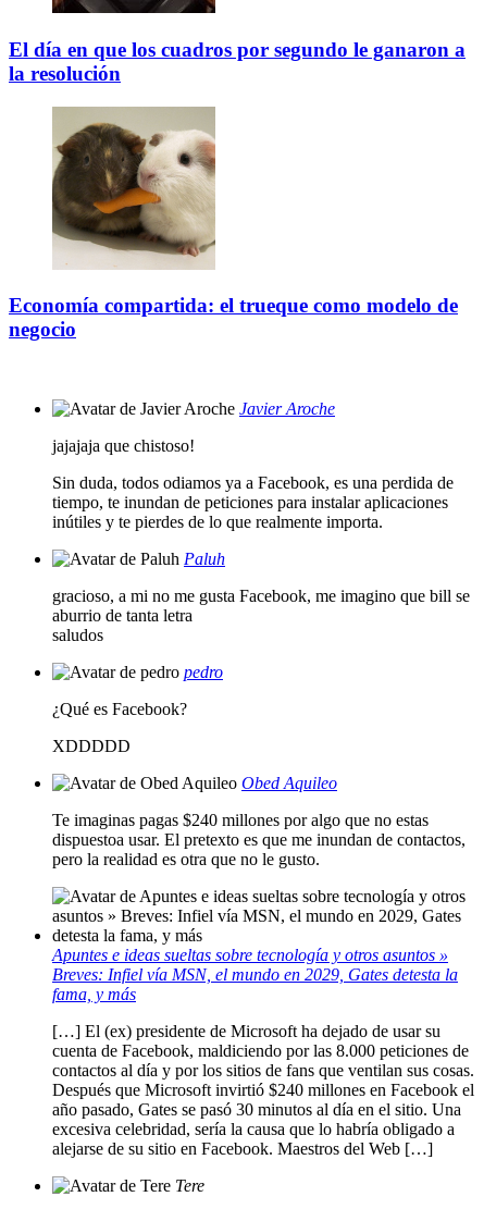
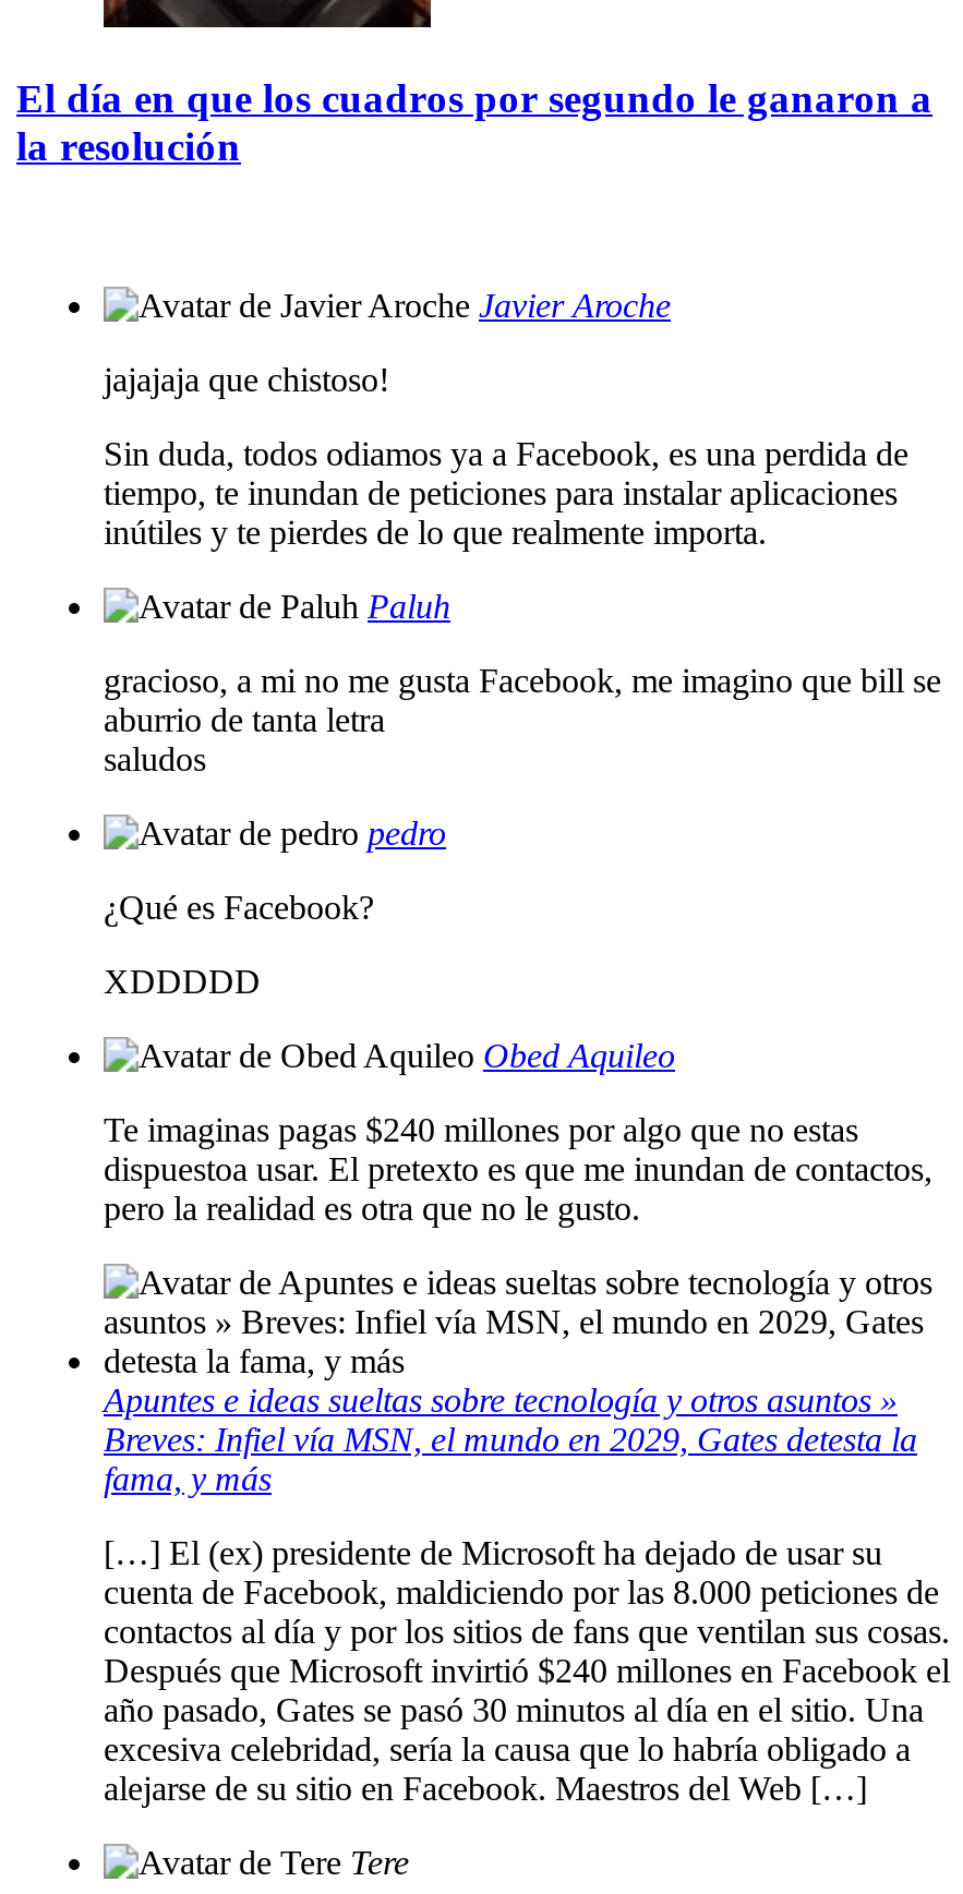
- [image]
- Economía compartida: el trueque como modelo de
- negocio
